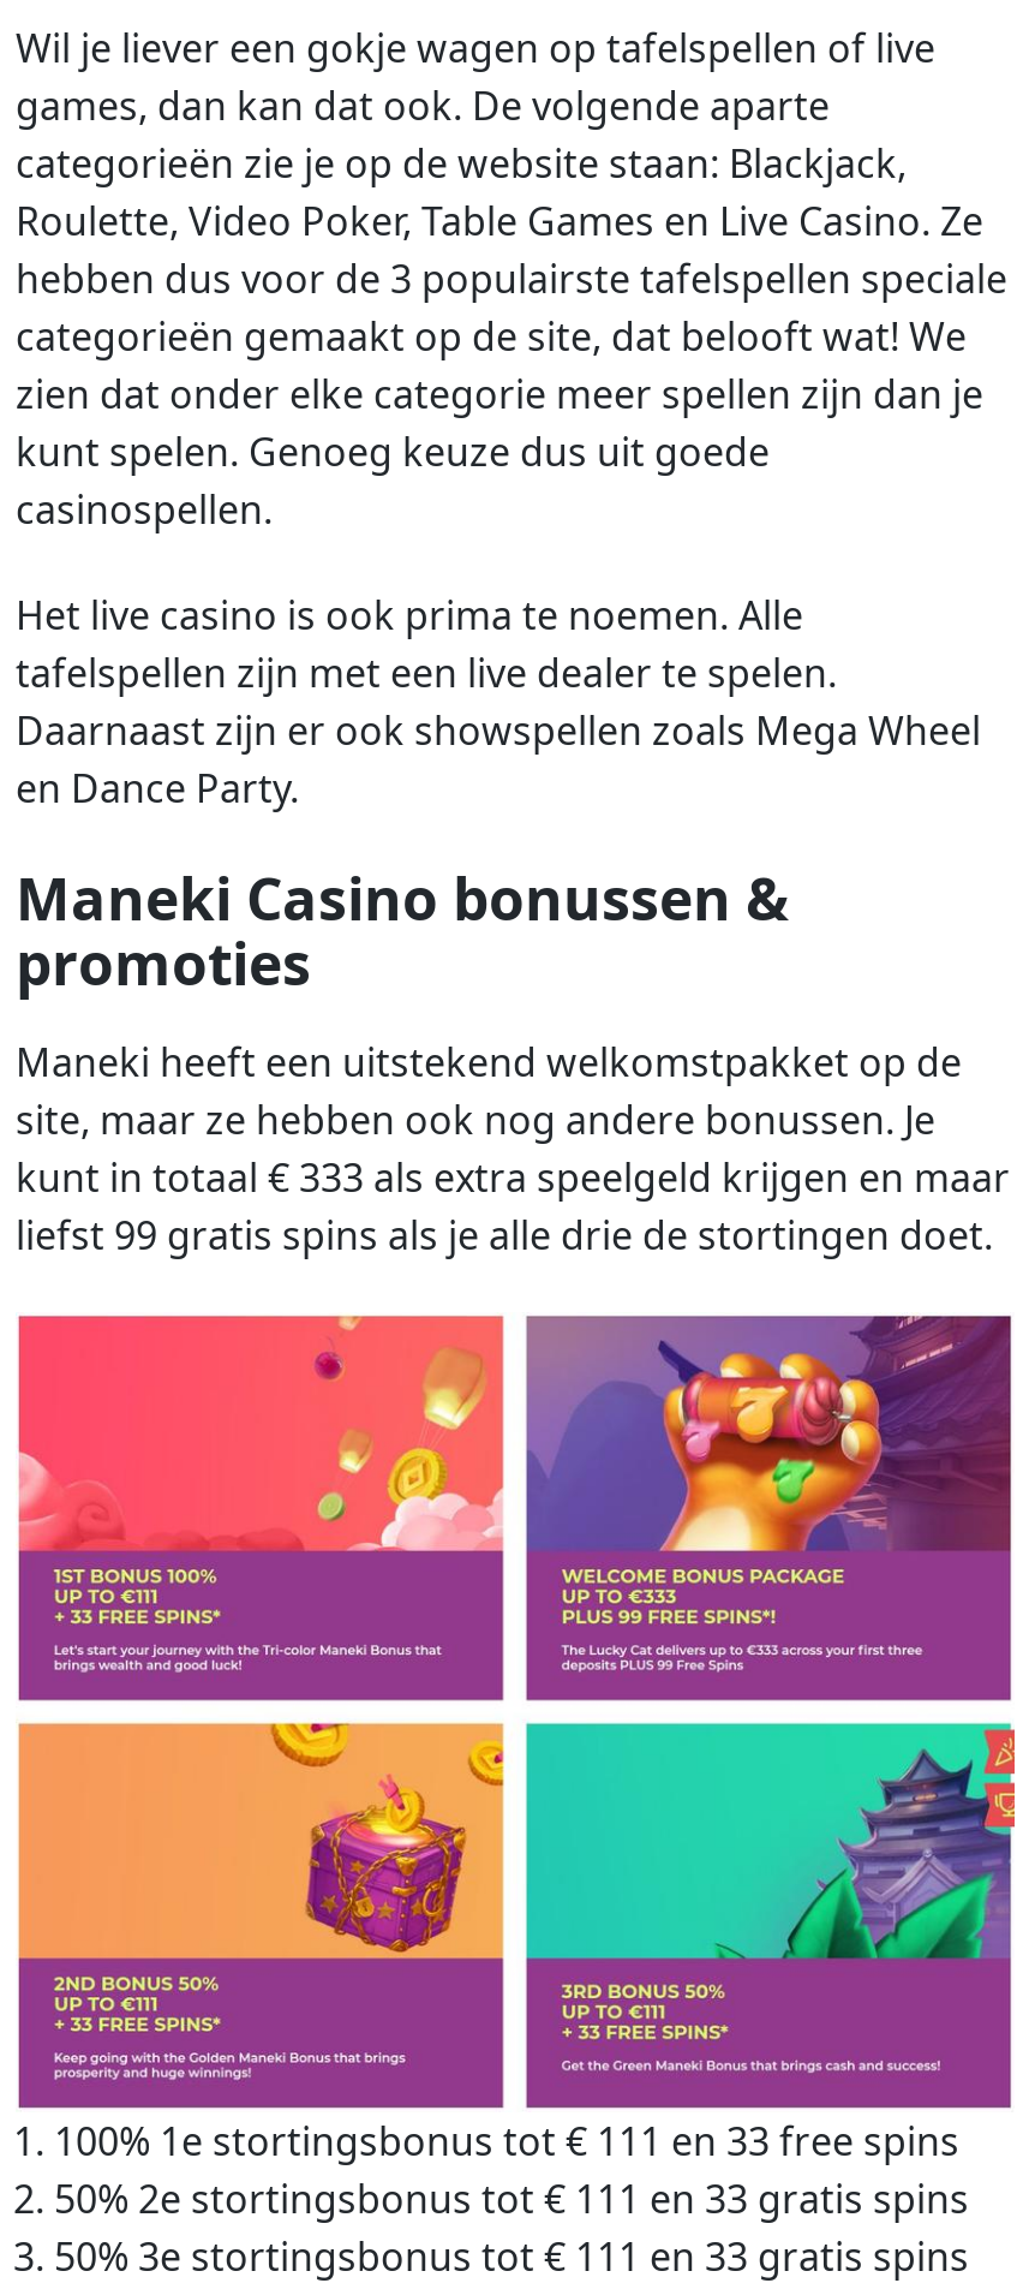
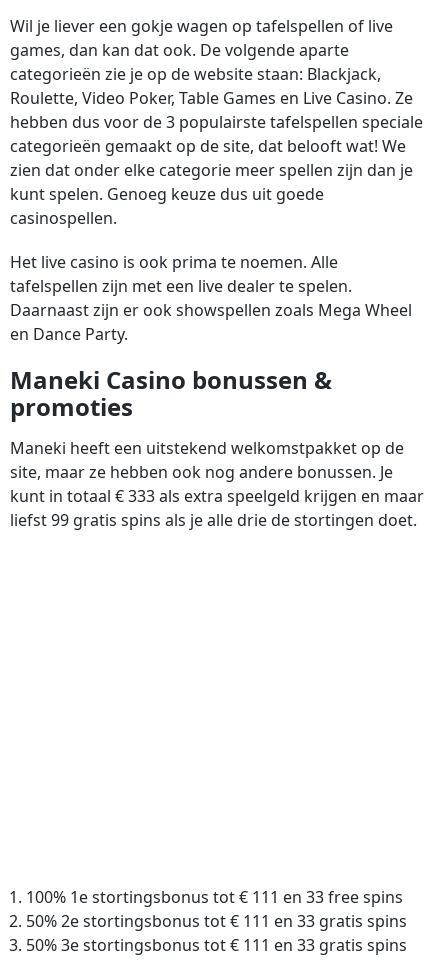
- [image]

- [image]

- [image]

- [image]
